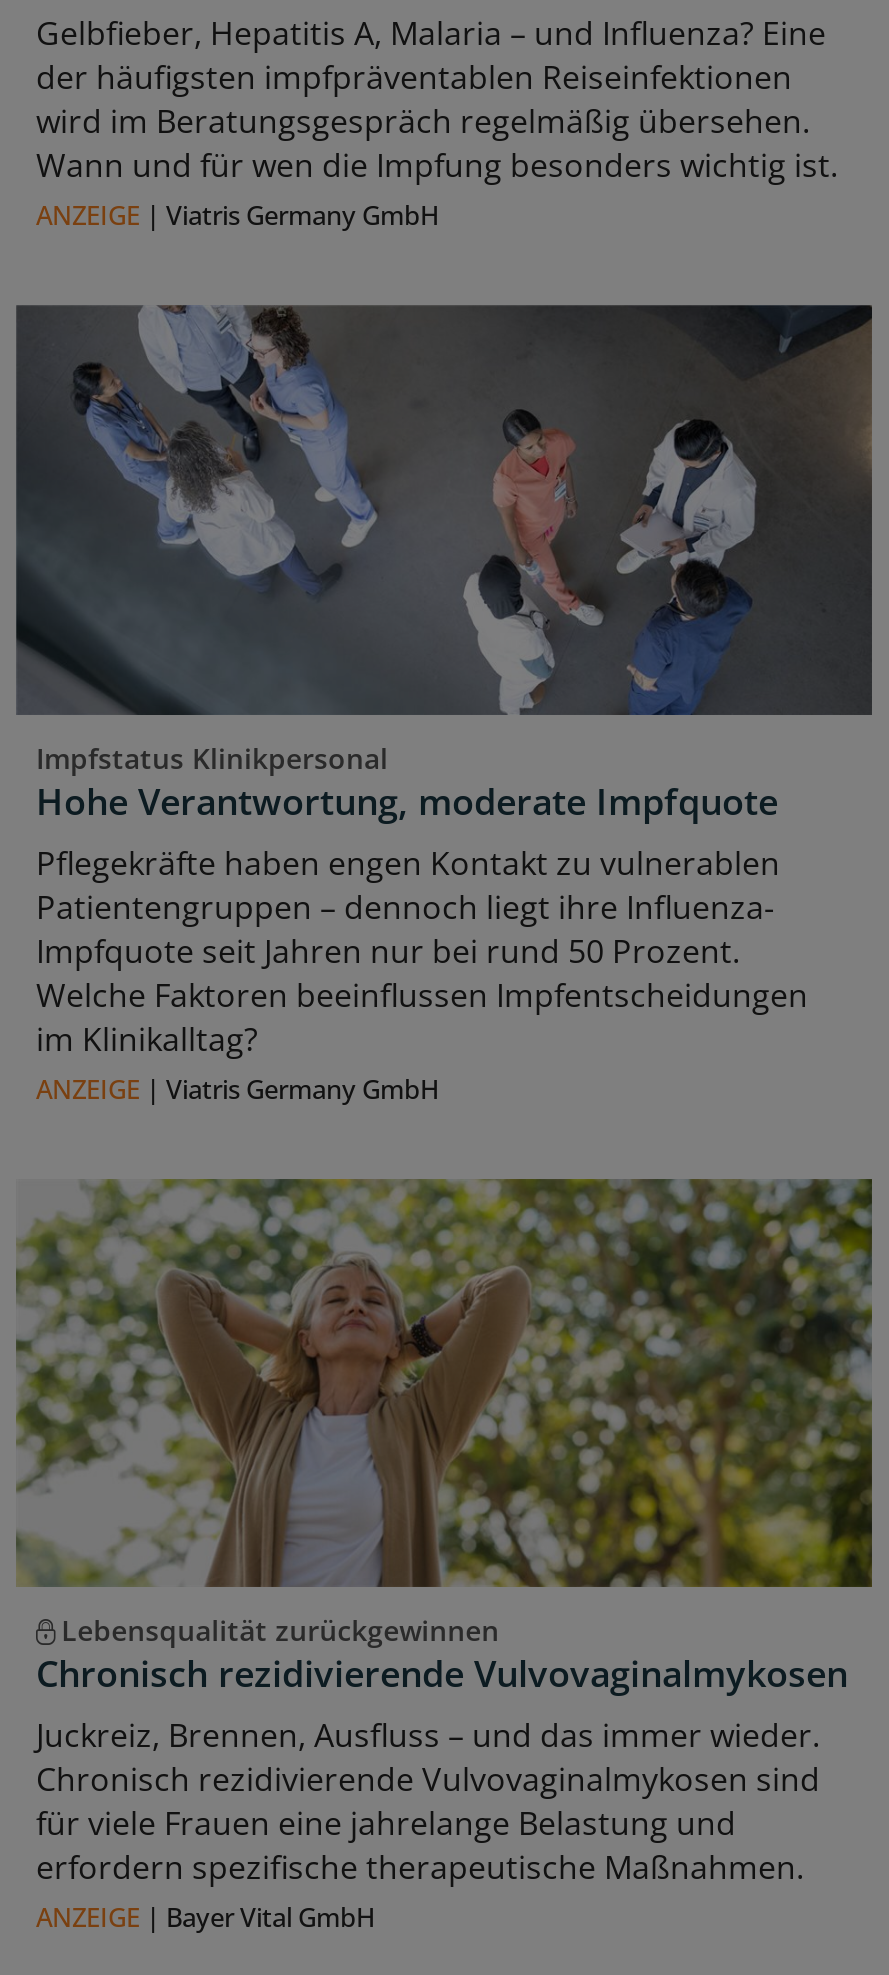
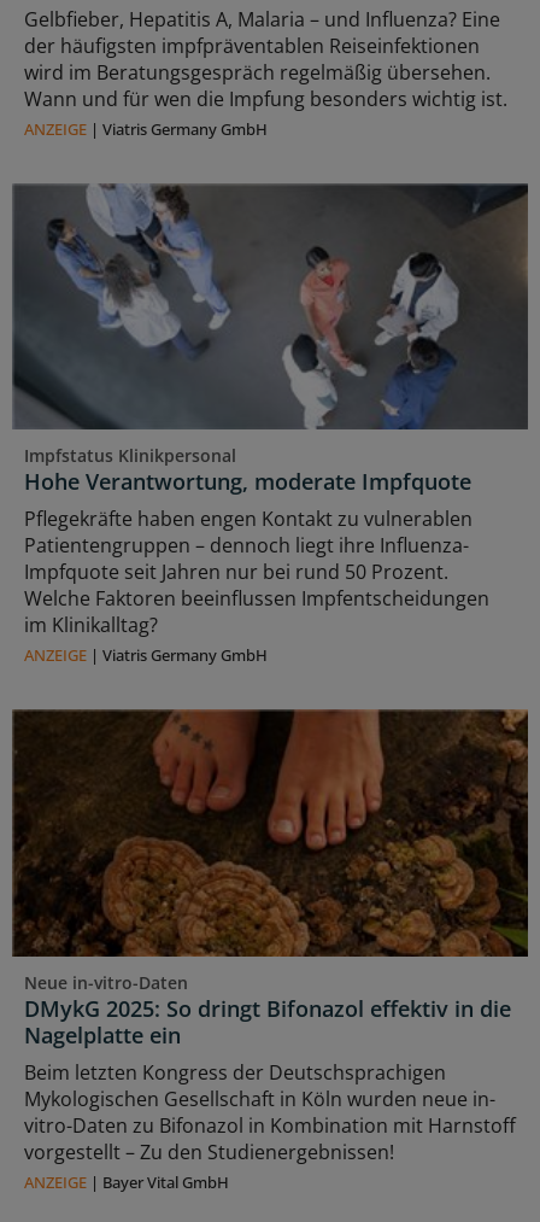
- [image]
- Lebensqualität zurückgewinnen
- Chronisch rezidivierende Vulvovaginalmykosen
- Juckreiz, Brennen, Ausfluss – und das immer wieder.
- Chronisch rezidivierende Vulvovaginalmykosen sind
- für viele Frauen eine jahrelange Belastung und
- erfordern spezifische therapeutische Maßnahmen.
+ [image]
+ Neue in-vitro-Daten
+ DMykG 2025: So dringt Bifonazol effektiv in die
+ Nagelplatte ein
+ Beim letzten Kongress der Deutschsprachigen
+ Mykologischen Gesellschaft in Köln wurden neue in-
+ vitro-Daten zu Bifonazol in Kombination mit Harnstoff
+ vorgestellt – Zu den Studienergebnissen!
